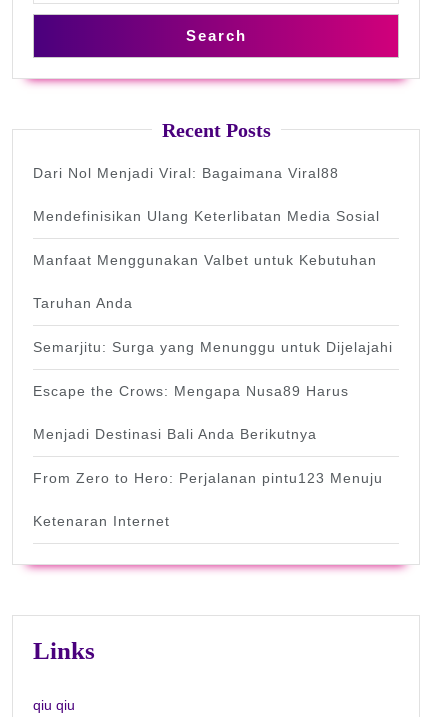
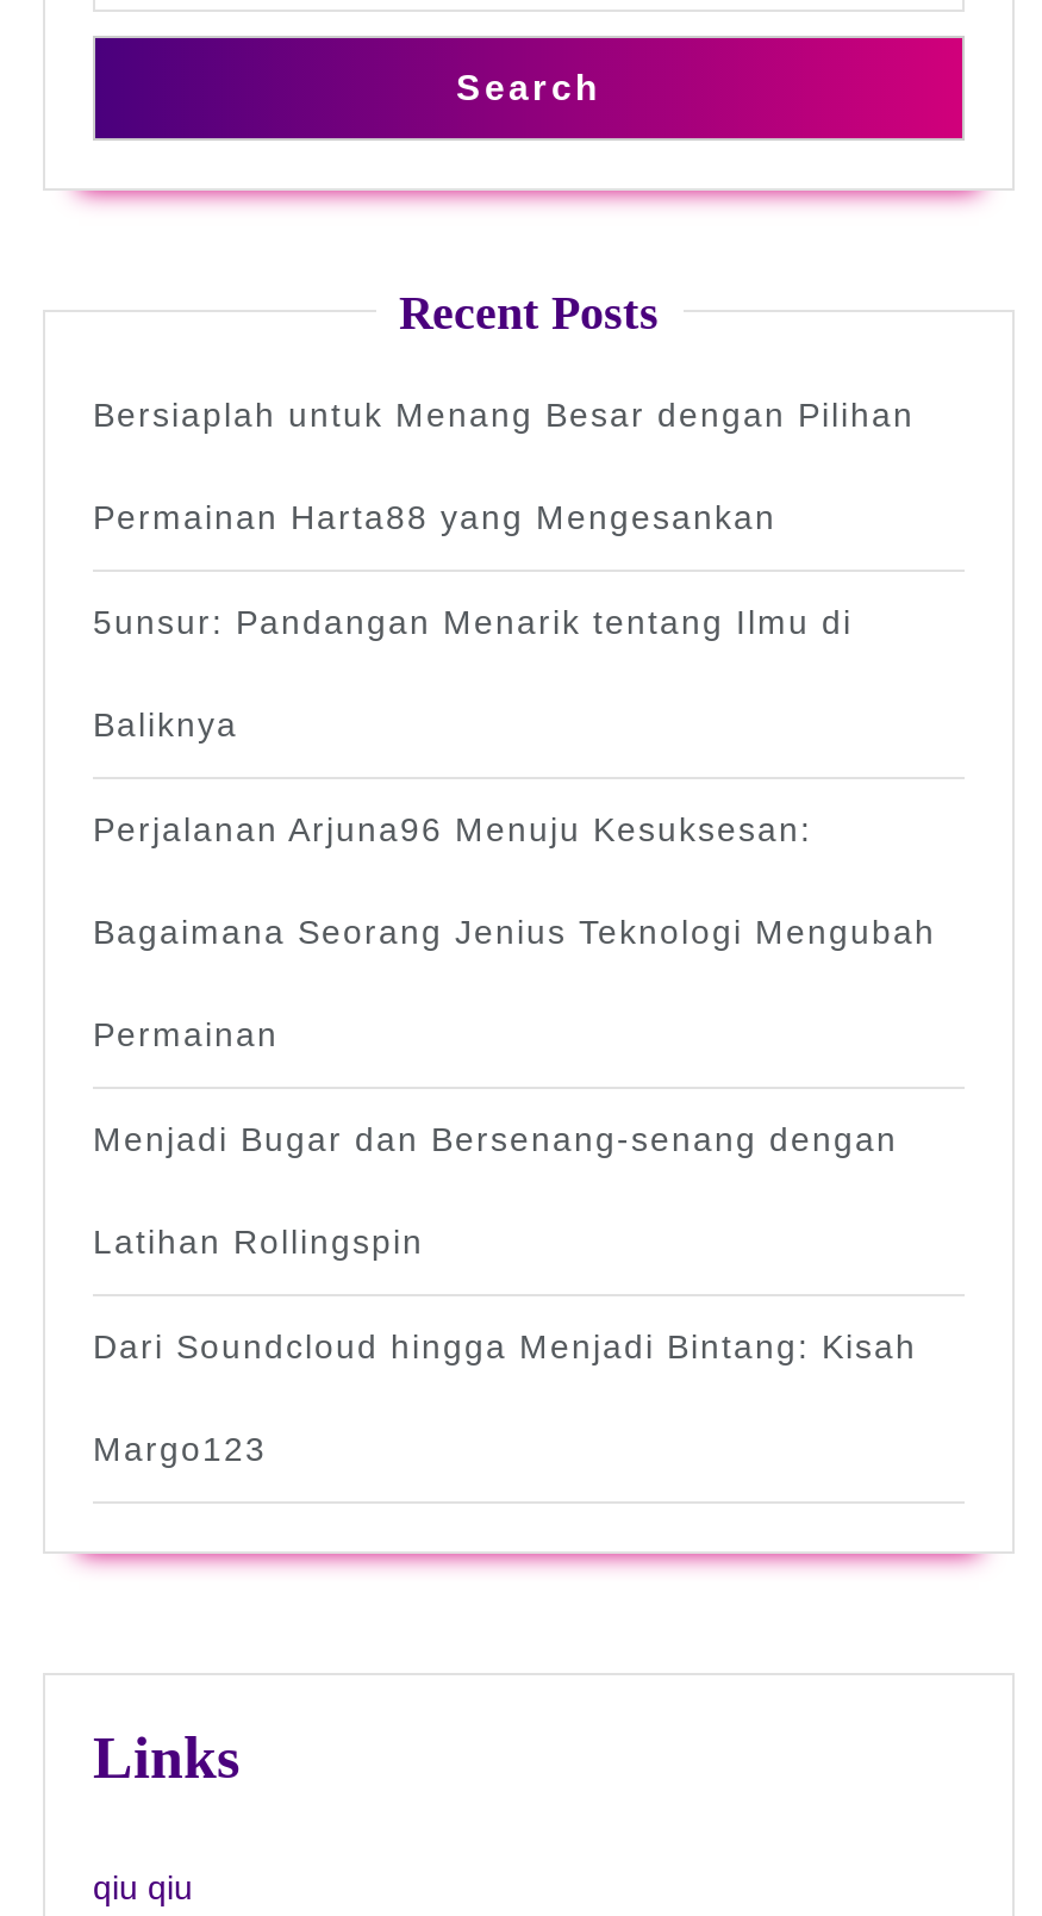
- Dari Nol Menjadi Viral: Bagaimana Viral88
- Mendefinisikan Ulang Keterlibatan Media Sosial
- Manfaat Menggunakan Valbet untuk Kebutuhan
- Taruhan Anda
- Semarjitu: Surga yang Menunggu untuk Dijelajahi
- Escape the Crows: Mengapa Nusa89 Harus
- Menjadi Destinasi Bali Anda Berikutnya
- From Zero to Hero: Perjalanan pintu123 Menuju
- Ketenaran Internet
+ Bersiaplah untuk Menang Besar dengan Pilihan
+ Permainan Harta88 yang Mengesankan
+ 5unsur: Pandangan Menarik tentang Ilmu di
+ Baliknya
+ Perjalanan Arjuna96 Menuju Kesuksesan:
+ Bagaimana Seorang Jenius Teknologi Mengubah
+ Permainan
+ Menjadi Bugar dan Bersenang-senang dengan
+ Latihan Rollingspin
+ Dari Soundcloud hingga Menjadi Bintang: Kisah
+ Margo123
